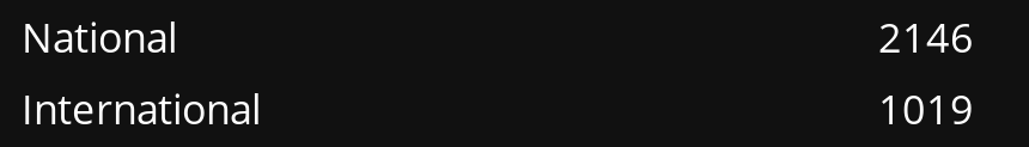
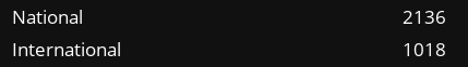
- 2146
+ 2136

- 1019
+ 1018
